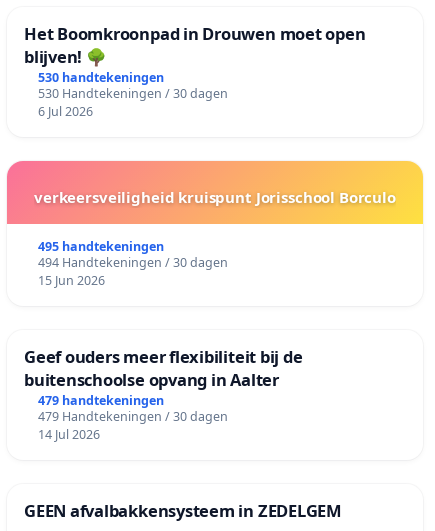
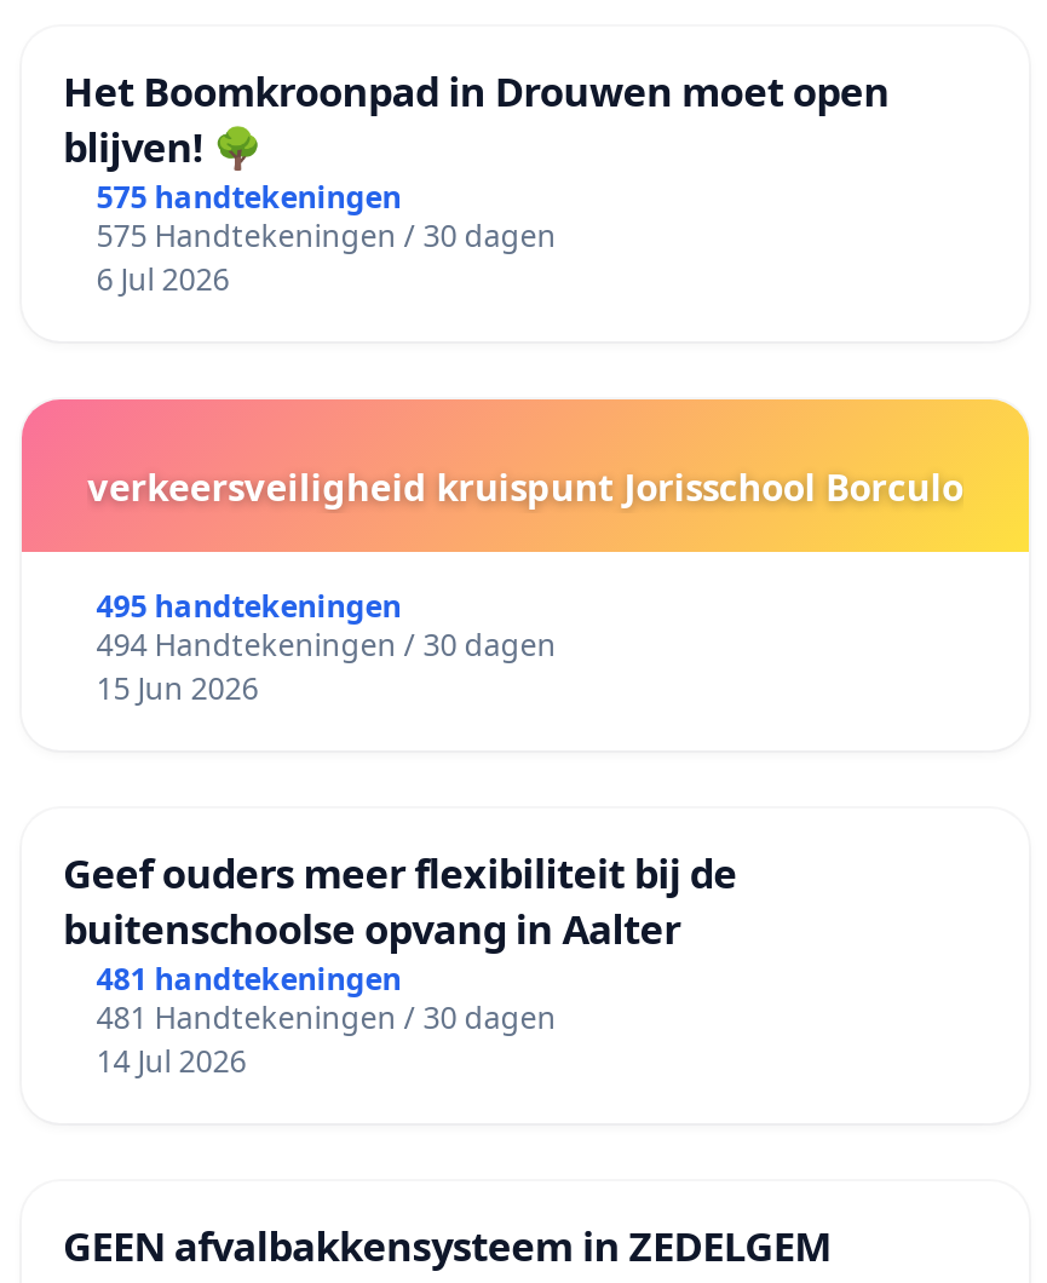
- 530 handtekeningen
+ 575 handtekeningen

- 530 Handtekeningen / 30 dagen
+ 575 Handtekeningen / 30 dagen

- 479 handtekeningen
+ 481 handtekeningen

- 479 Handtekeningen / 30 dagen
+ 481 Handtekeningen / 30 dagen
